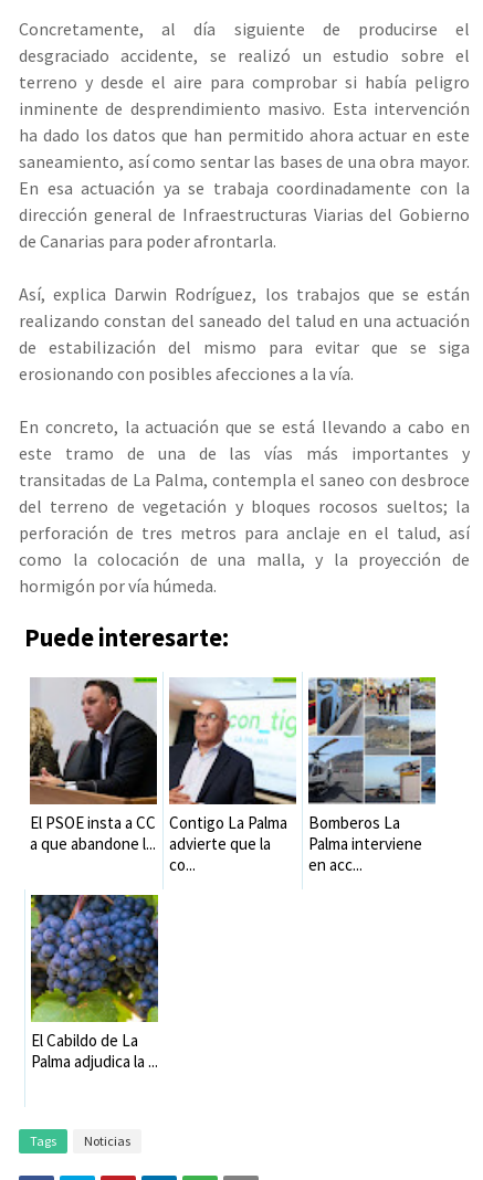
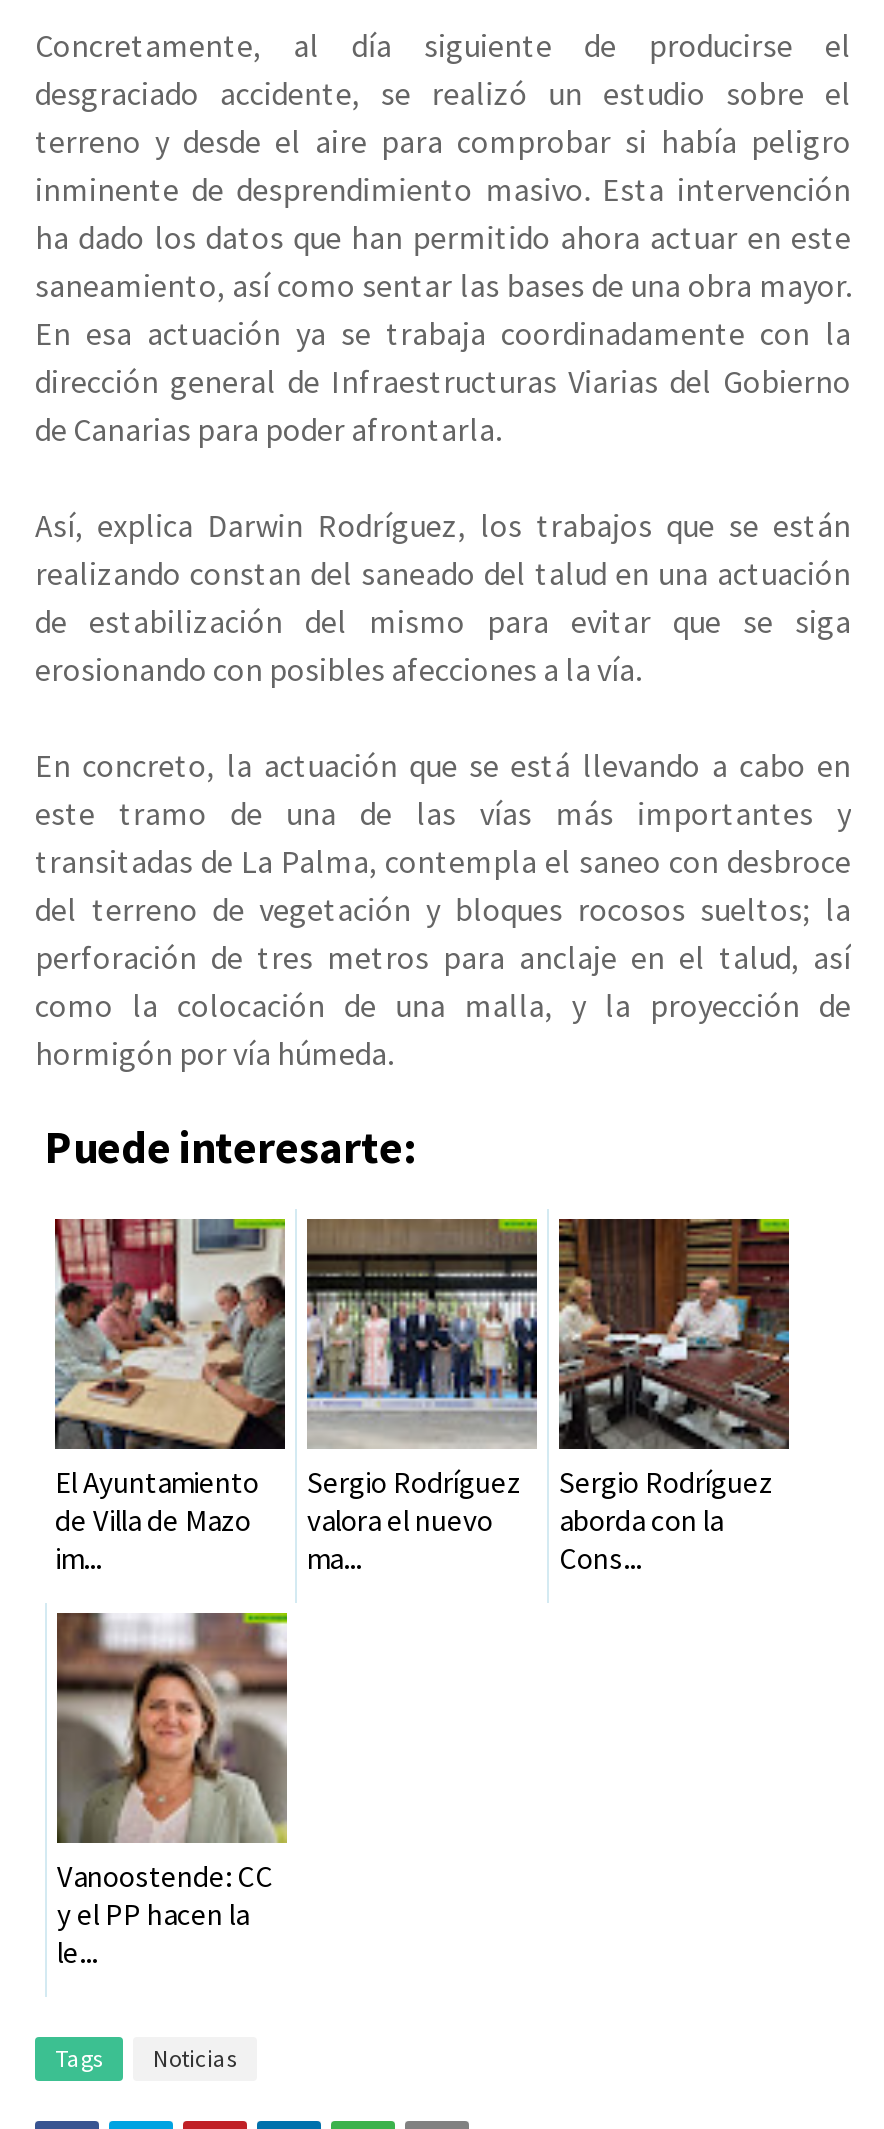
- [image]
- El PSOE insta a CC
- a que abandone l...
+ [image]
+ El Ayuntamiento
+ de Villa de Mazo
+ im...

- [image]
- Contigo La Palma
- advierte que la
- co...
+ [image]
+ Sergio Rodríguez
+ valora el nuevo
+ ma...

- [image]
- Bomberos La
- Palma interviene
- en acc...
+ [image]
+ Sergio Rodríguez
+ aborda con la
+ Cons...

- [image]
- El Cabildo de La
- Palma adjudica la ...
+ [image]
+ Vanoostende: CC
+ y el PP hacen la
+ le...
